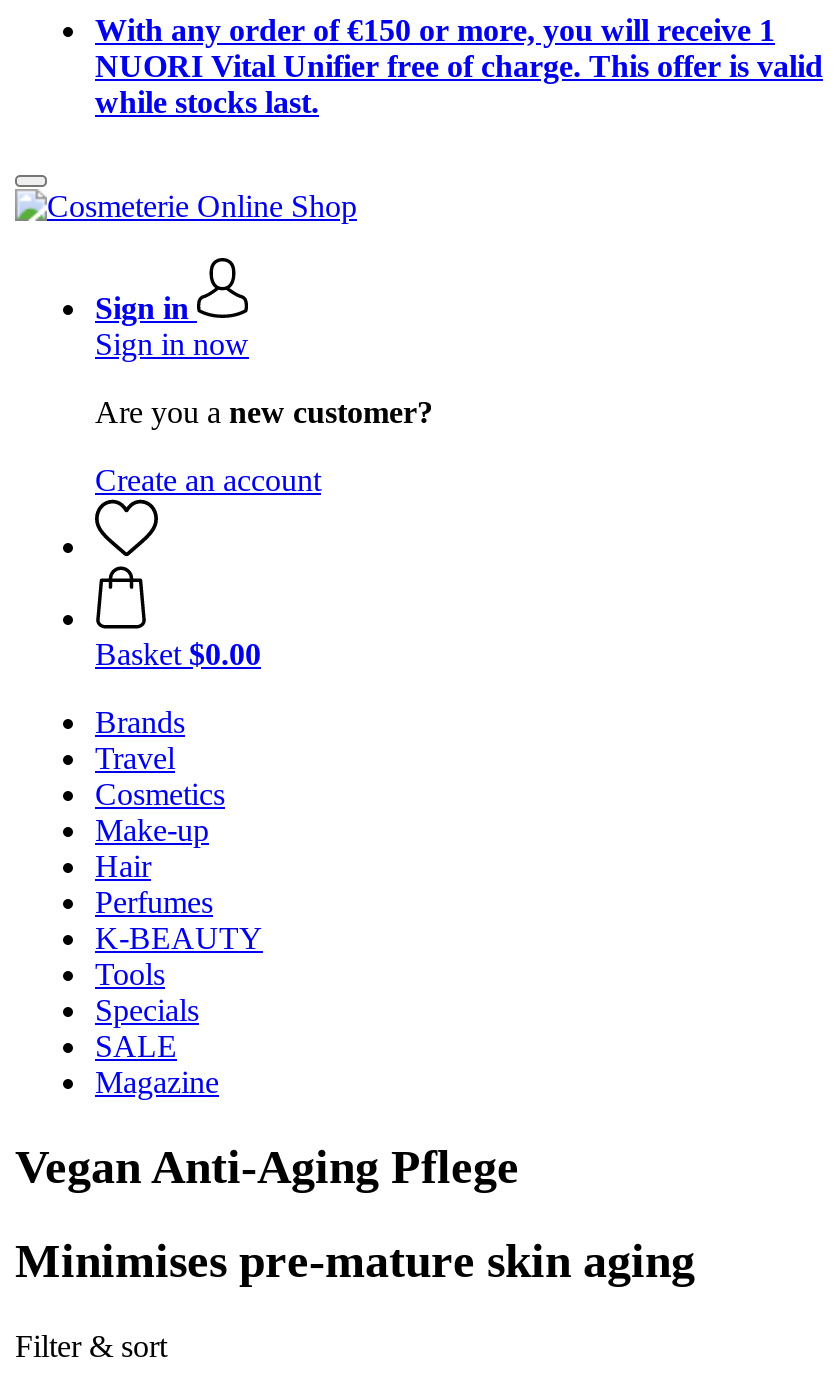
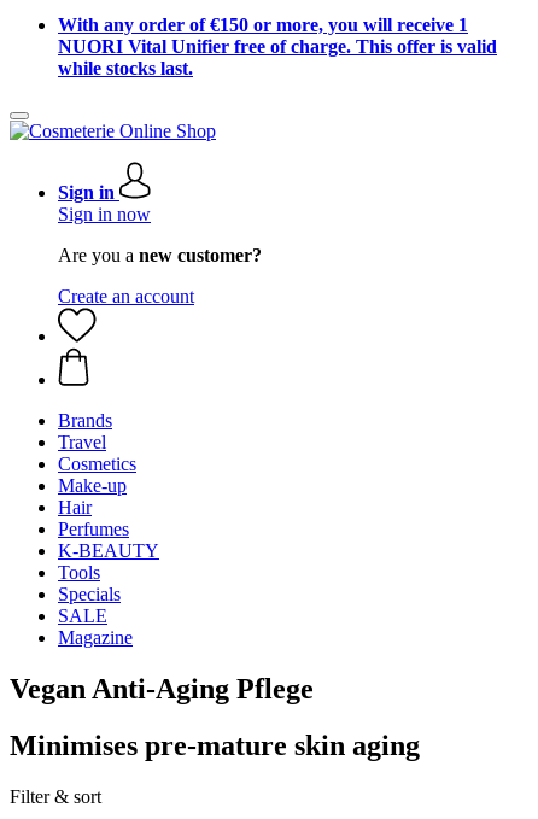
- Basket $0.00
